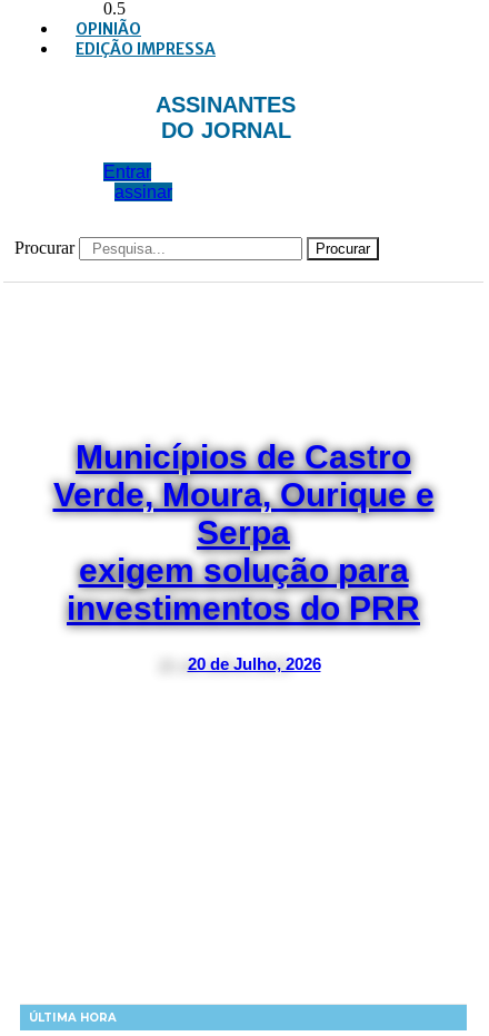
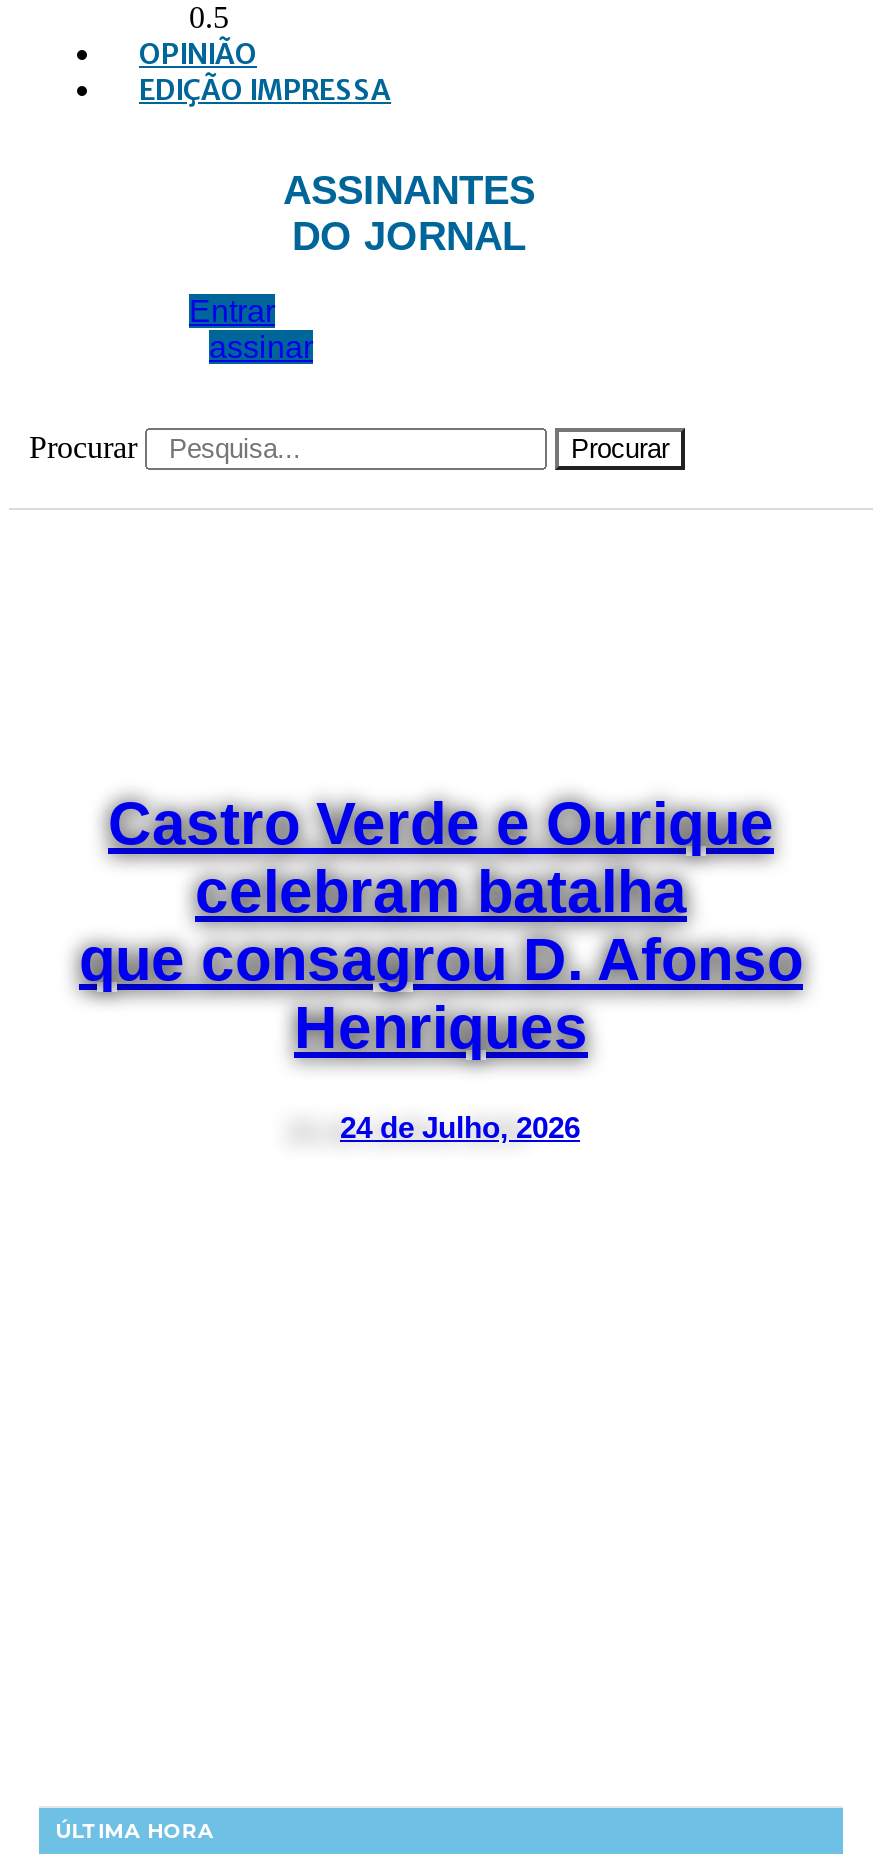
- Municípios de Castro
- Verde, Moura, Ourique e
- Serpa
- exigem solução para
- investimentos do PRR
+ Castro Verde e Ourique
+ celebram batalha
+ que consagrou D. Afonso
+ Henriques

- 20 de Julho, 2026
+ 24 de Julho, 2026
